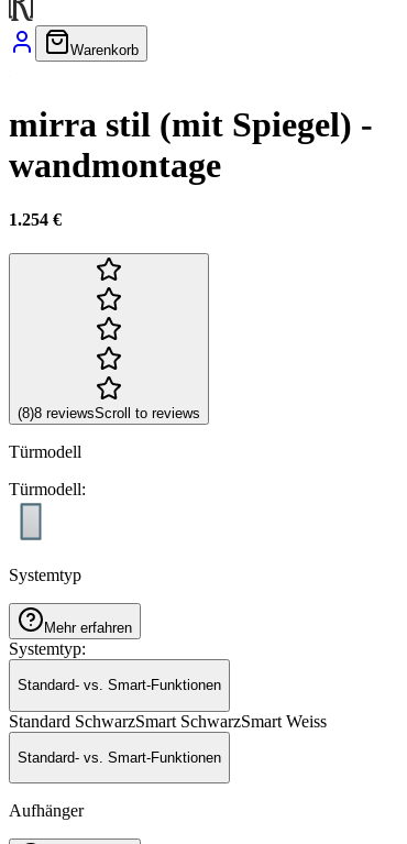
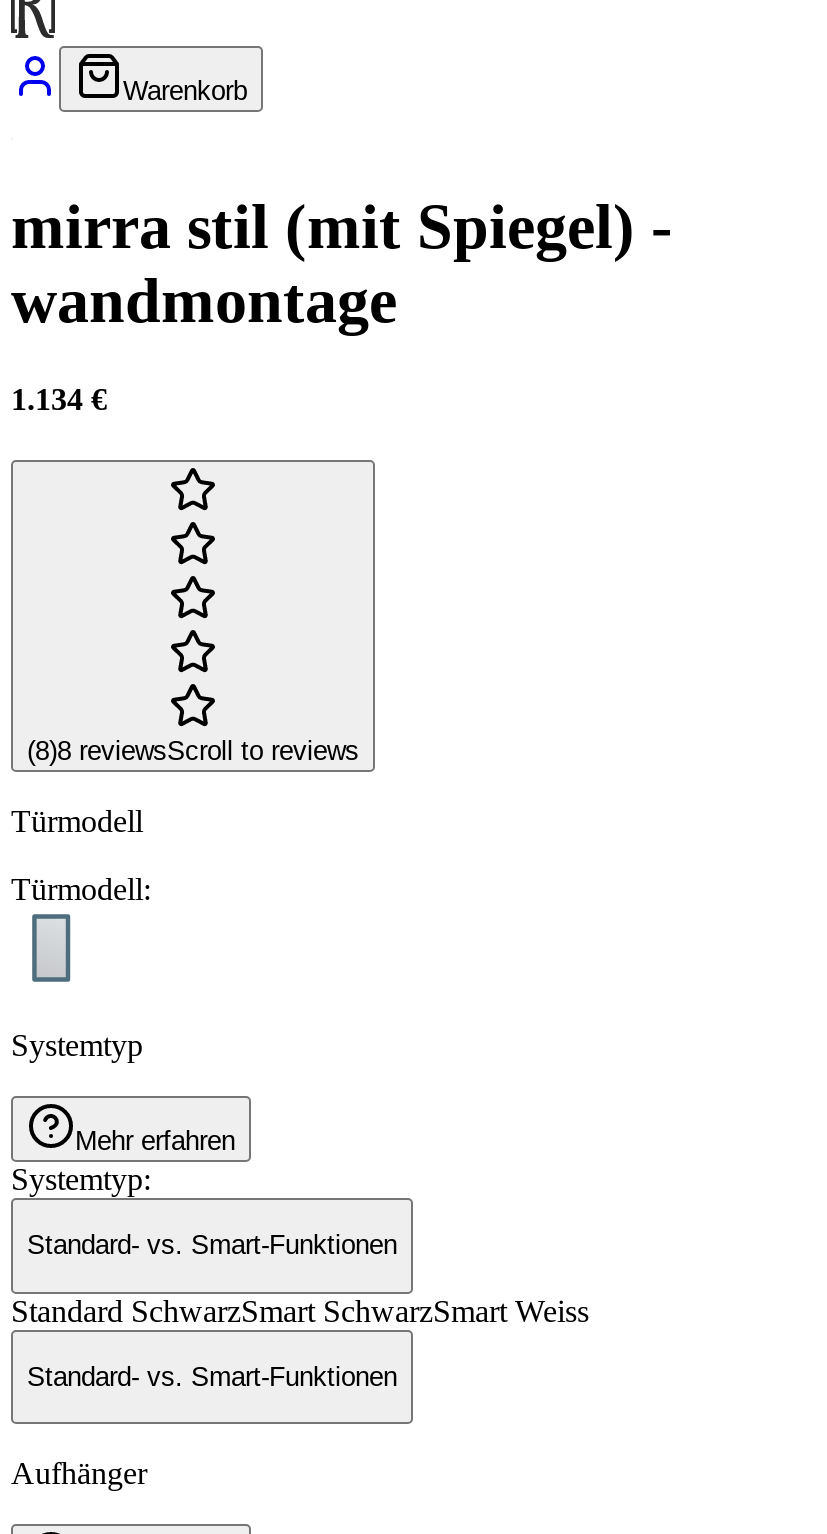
- 1.254 €
+ 1.134 €
